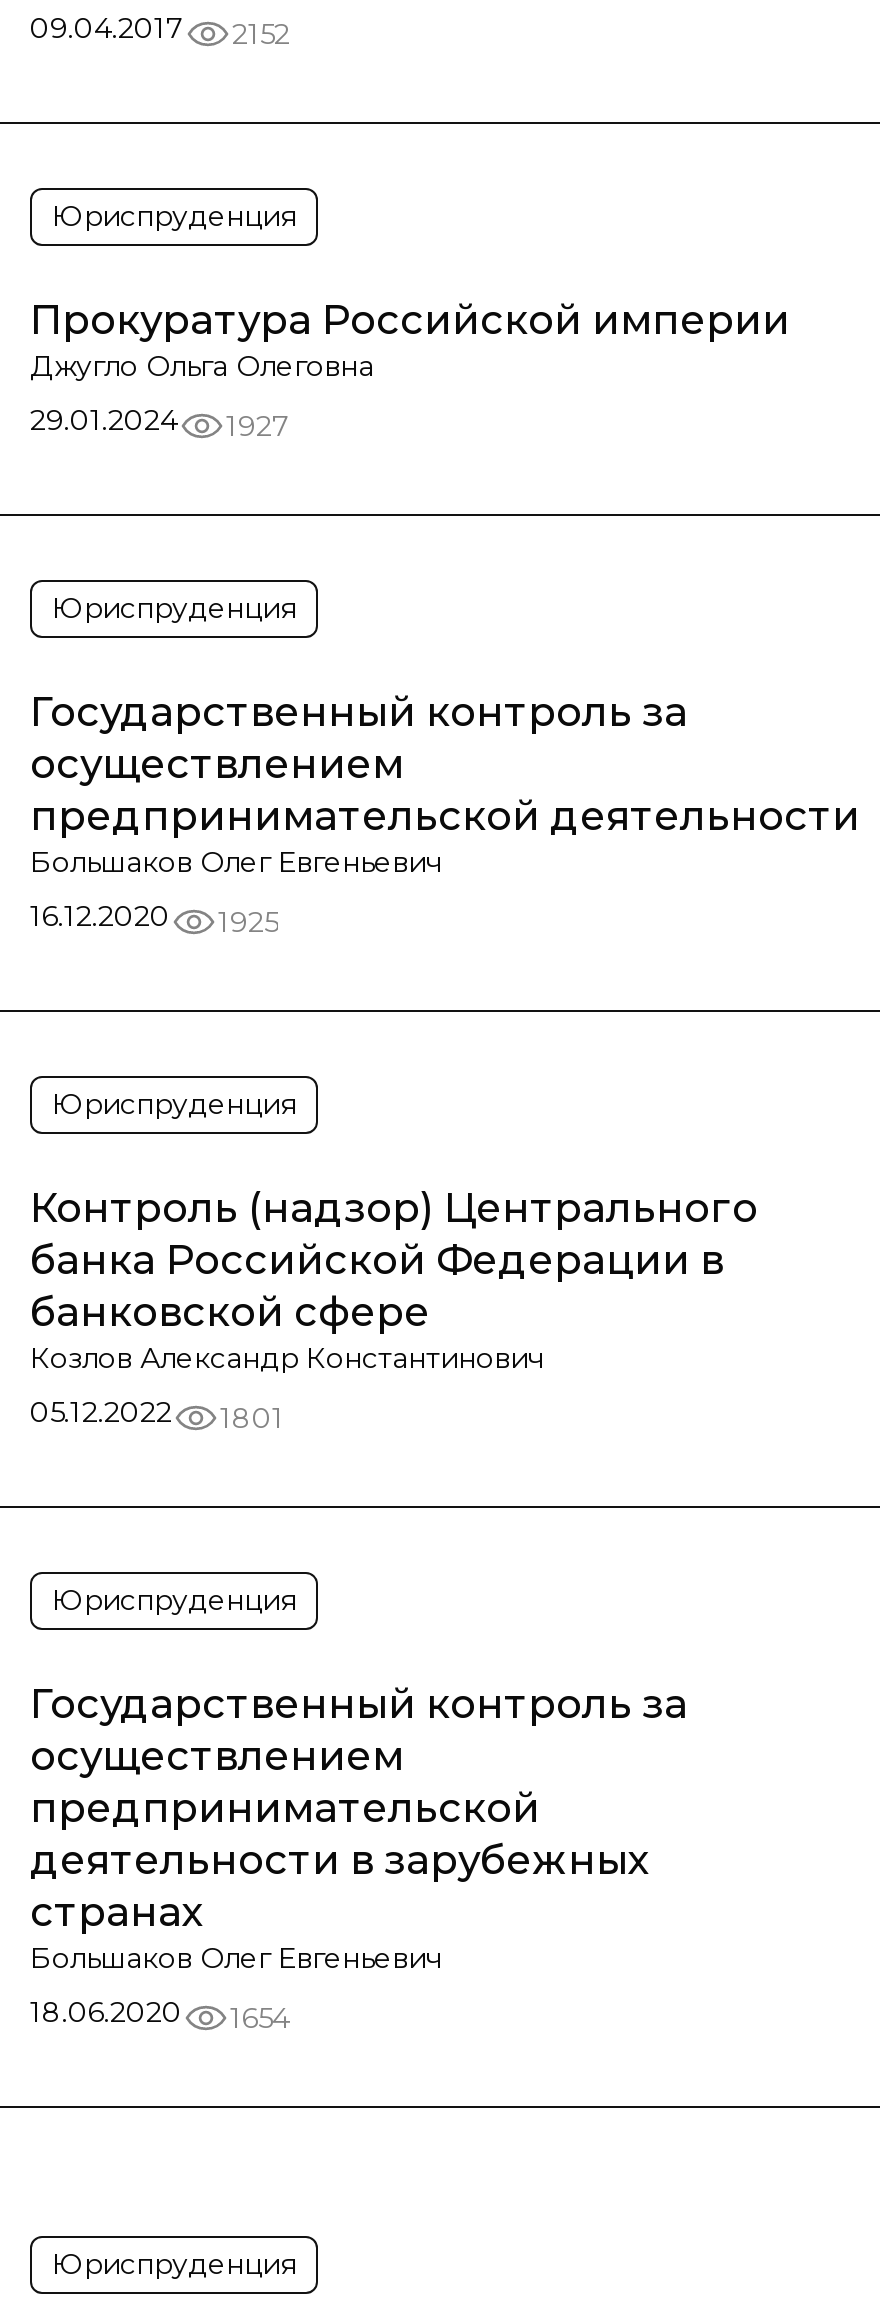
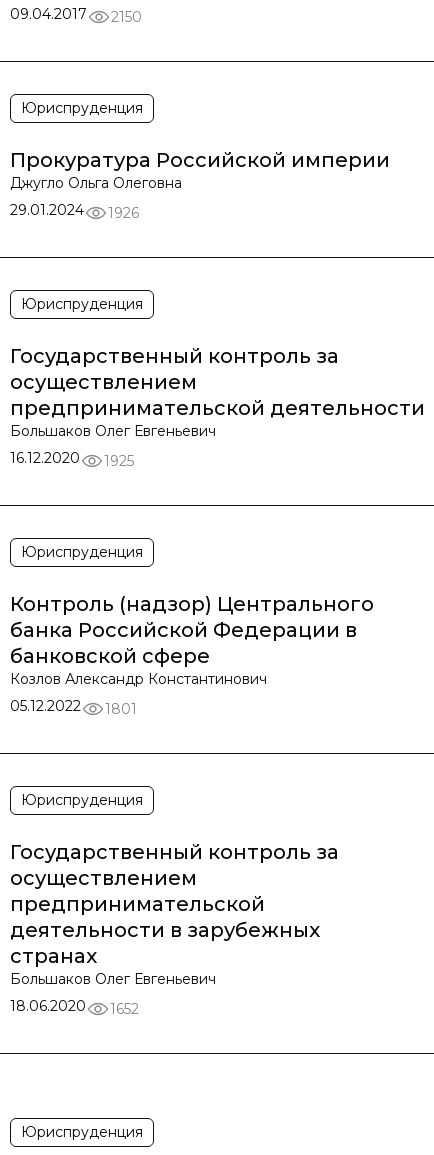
- 09.04.2017 2152
+ 09.04.2017 2150

- 29.01.2024 1927
+ 29.01.2024 1926

- 18.06.2020 1654
+ 18.06.2020 1652
